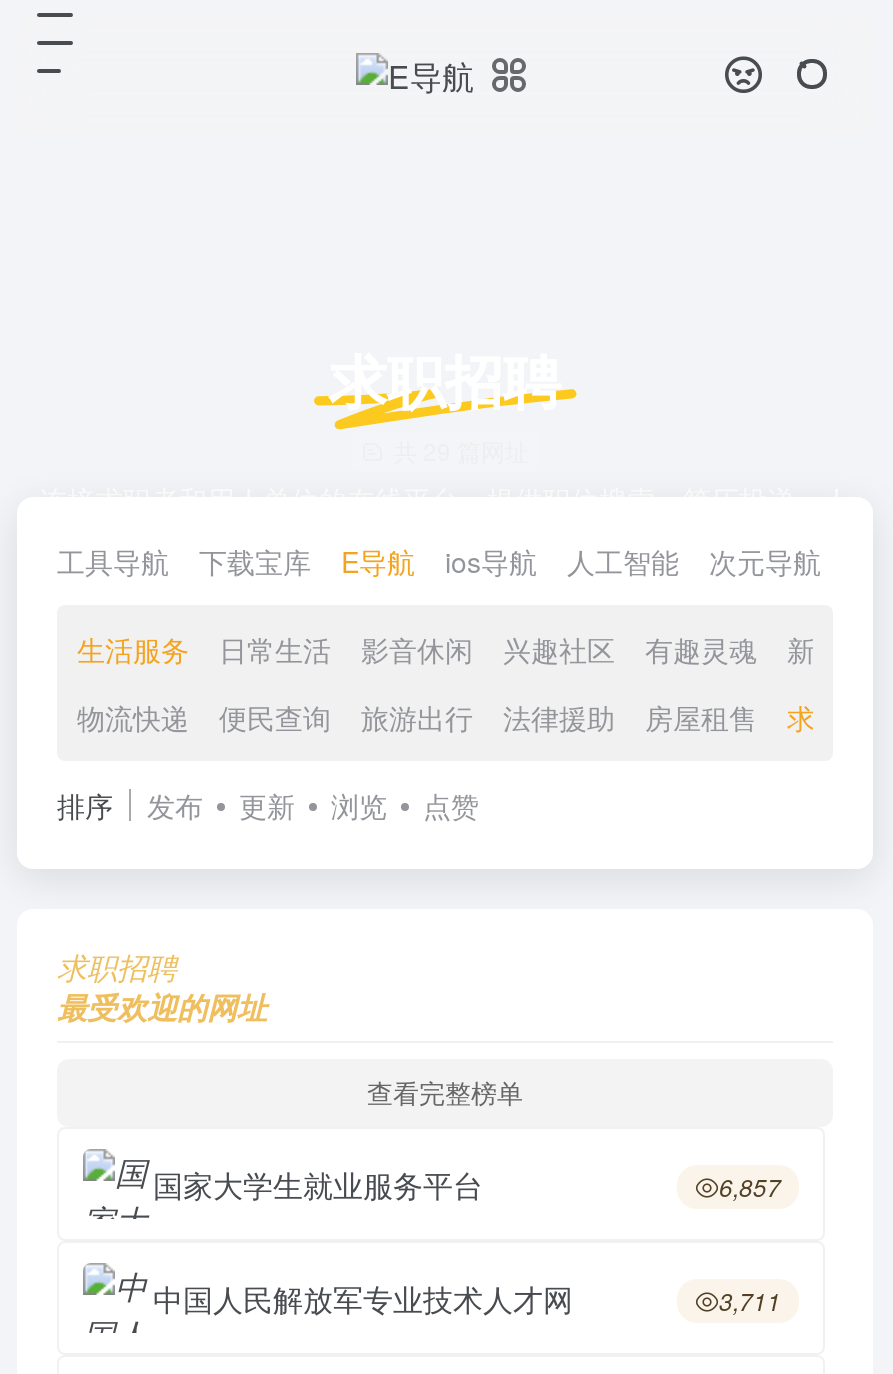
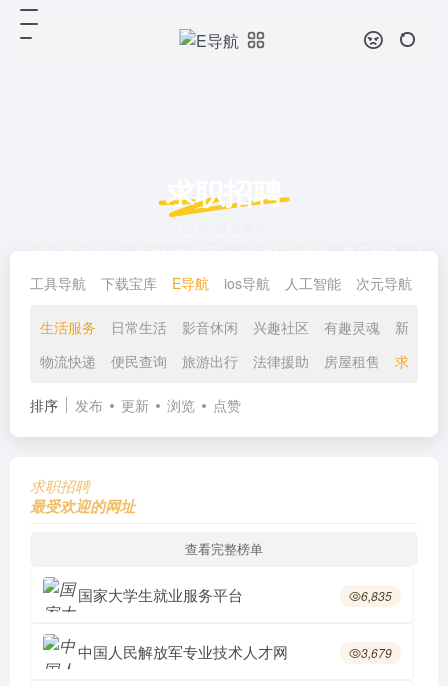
- 6,857
+ 6,835

- 3,711
+ 3,679
